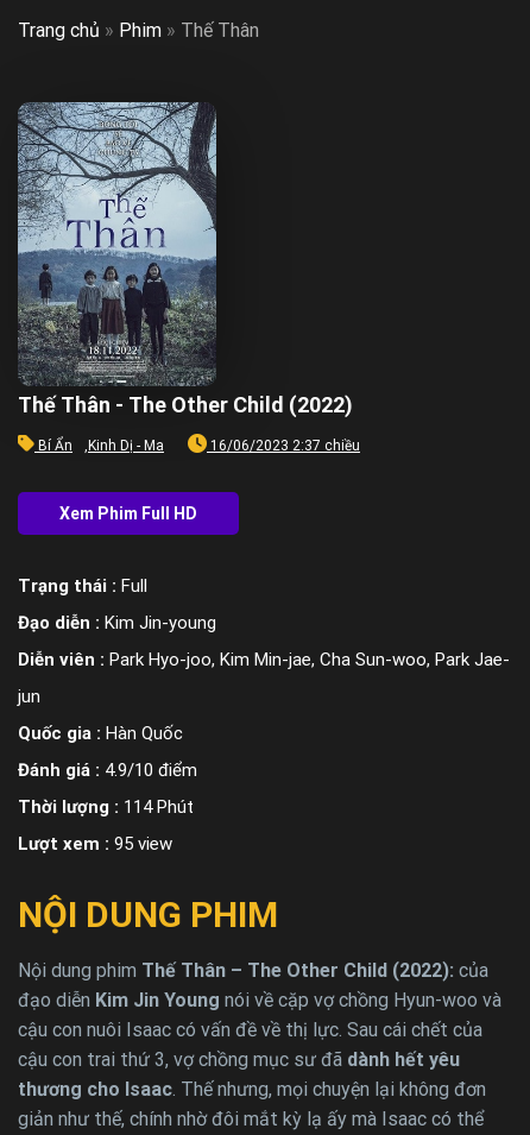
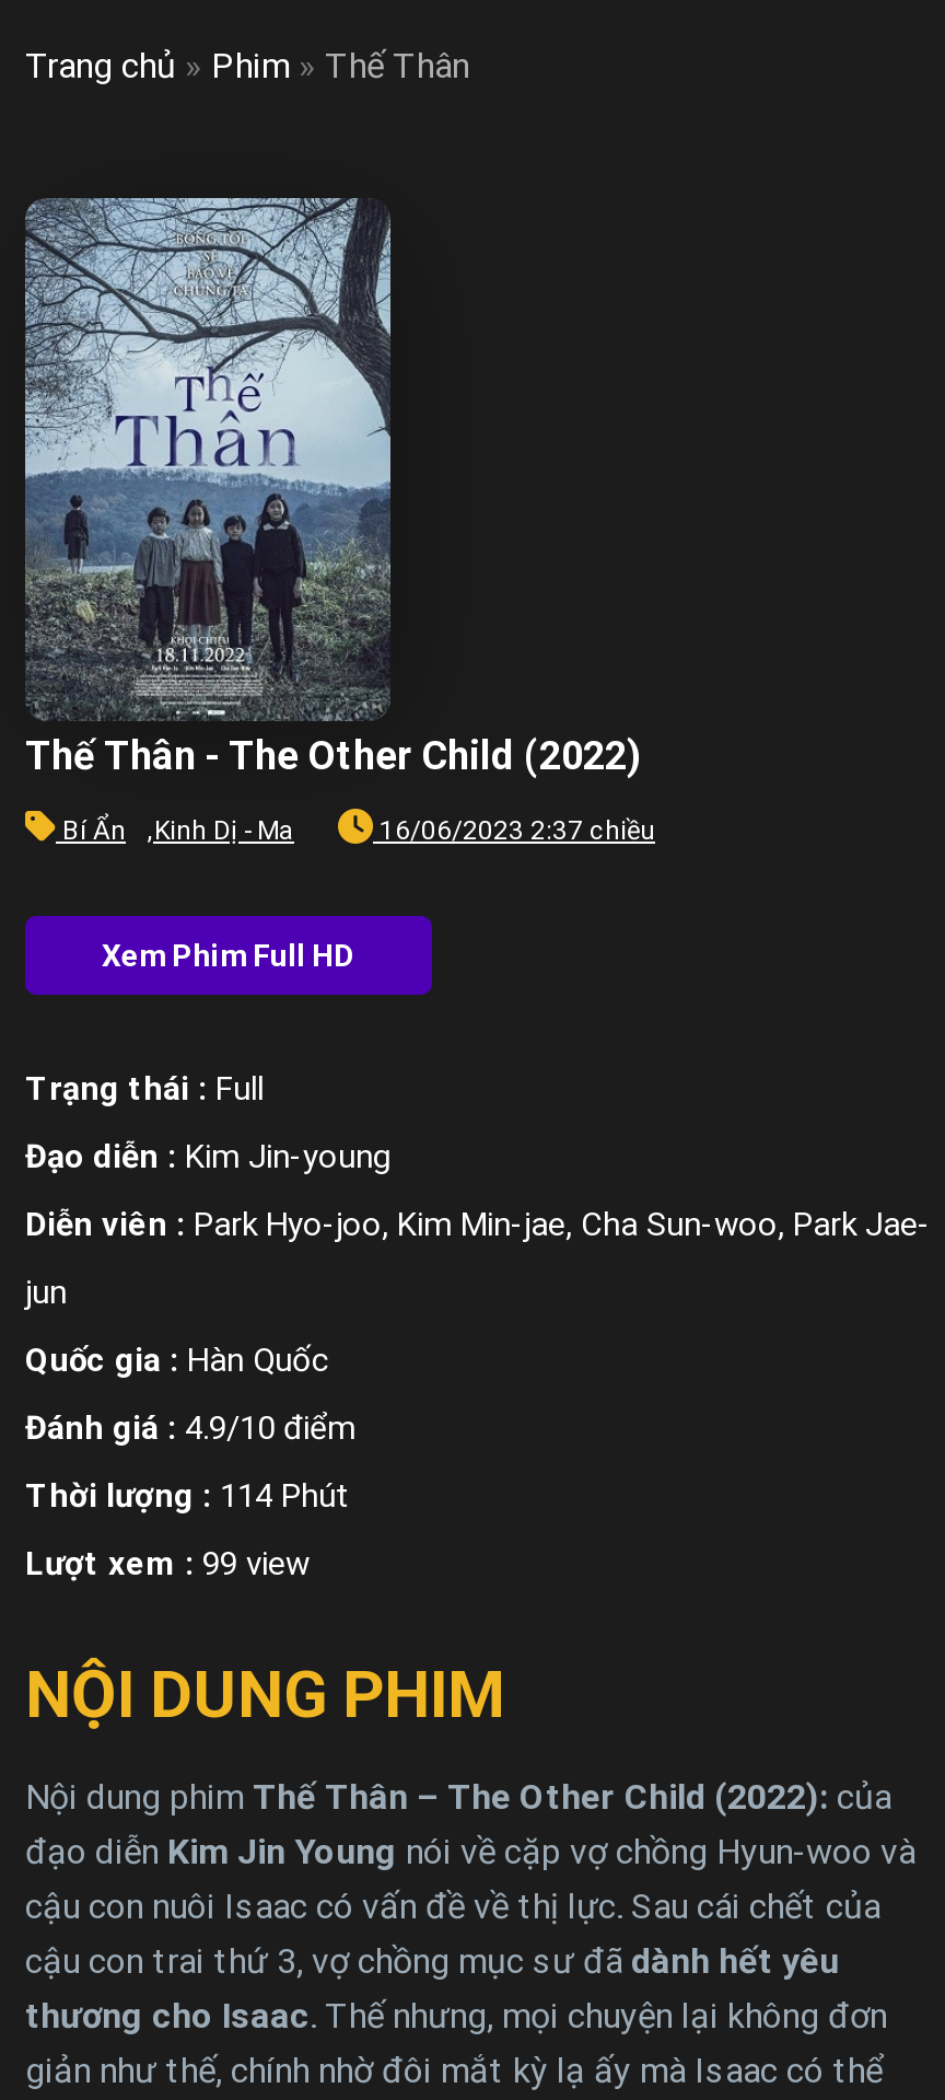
- Lượt xem : 95 view
+ Lượt xem : 99 view
